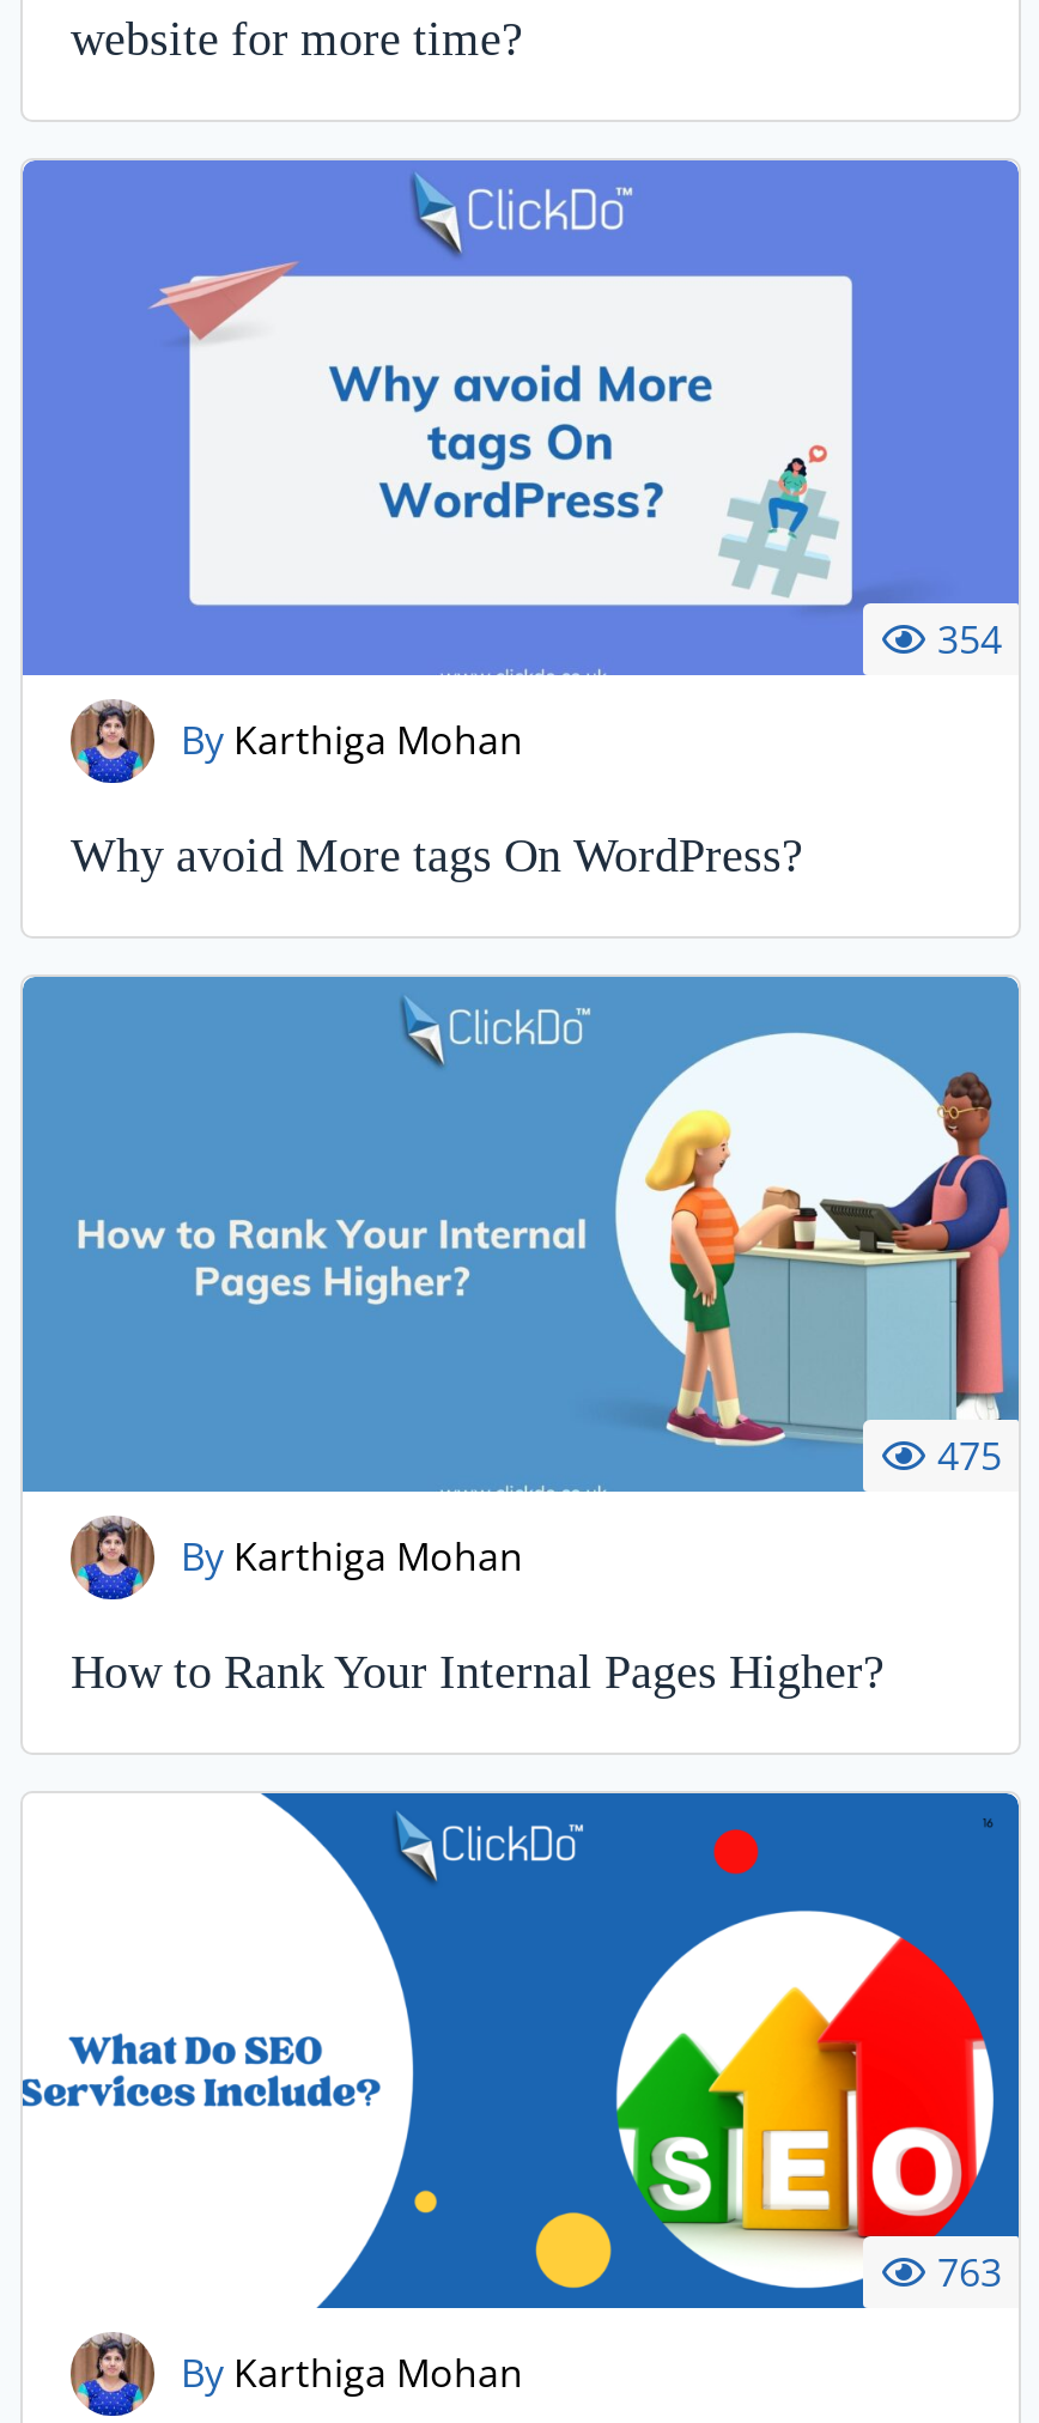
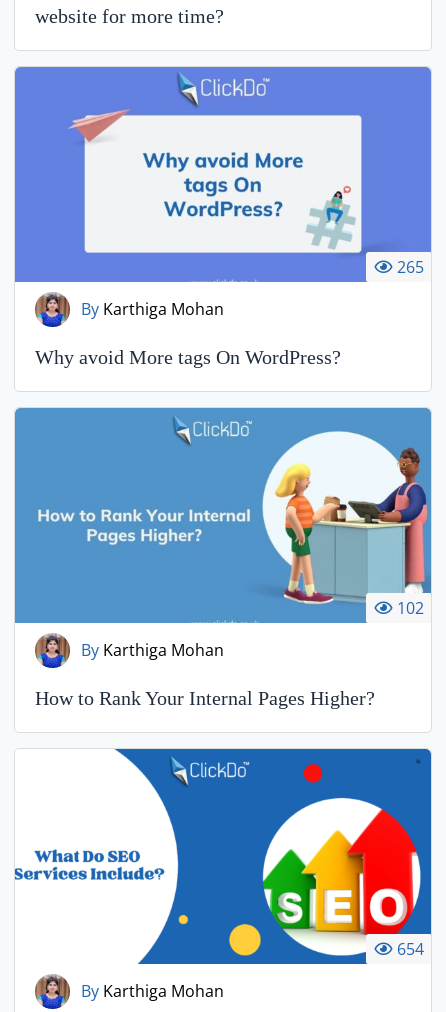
- 354
+ 265

- 475
+ 102

- 763
+ 654
